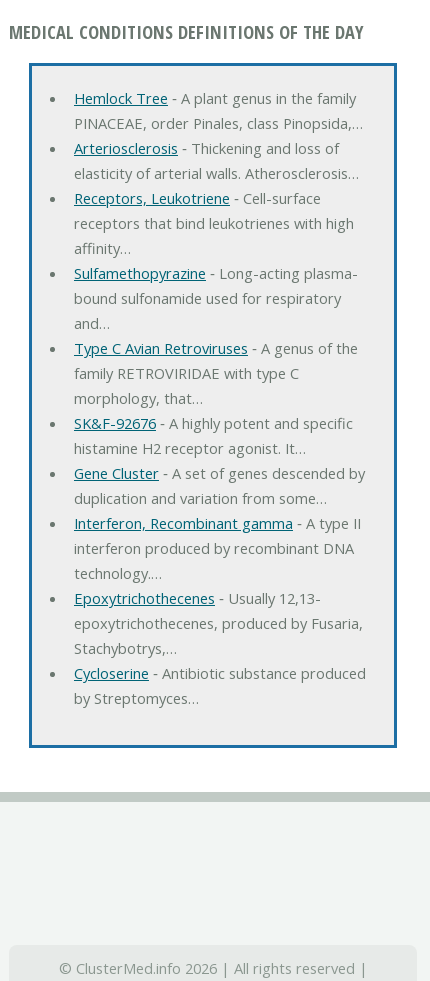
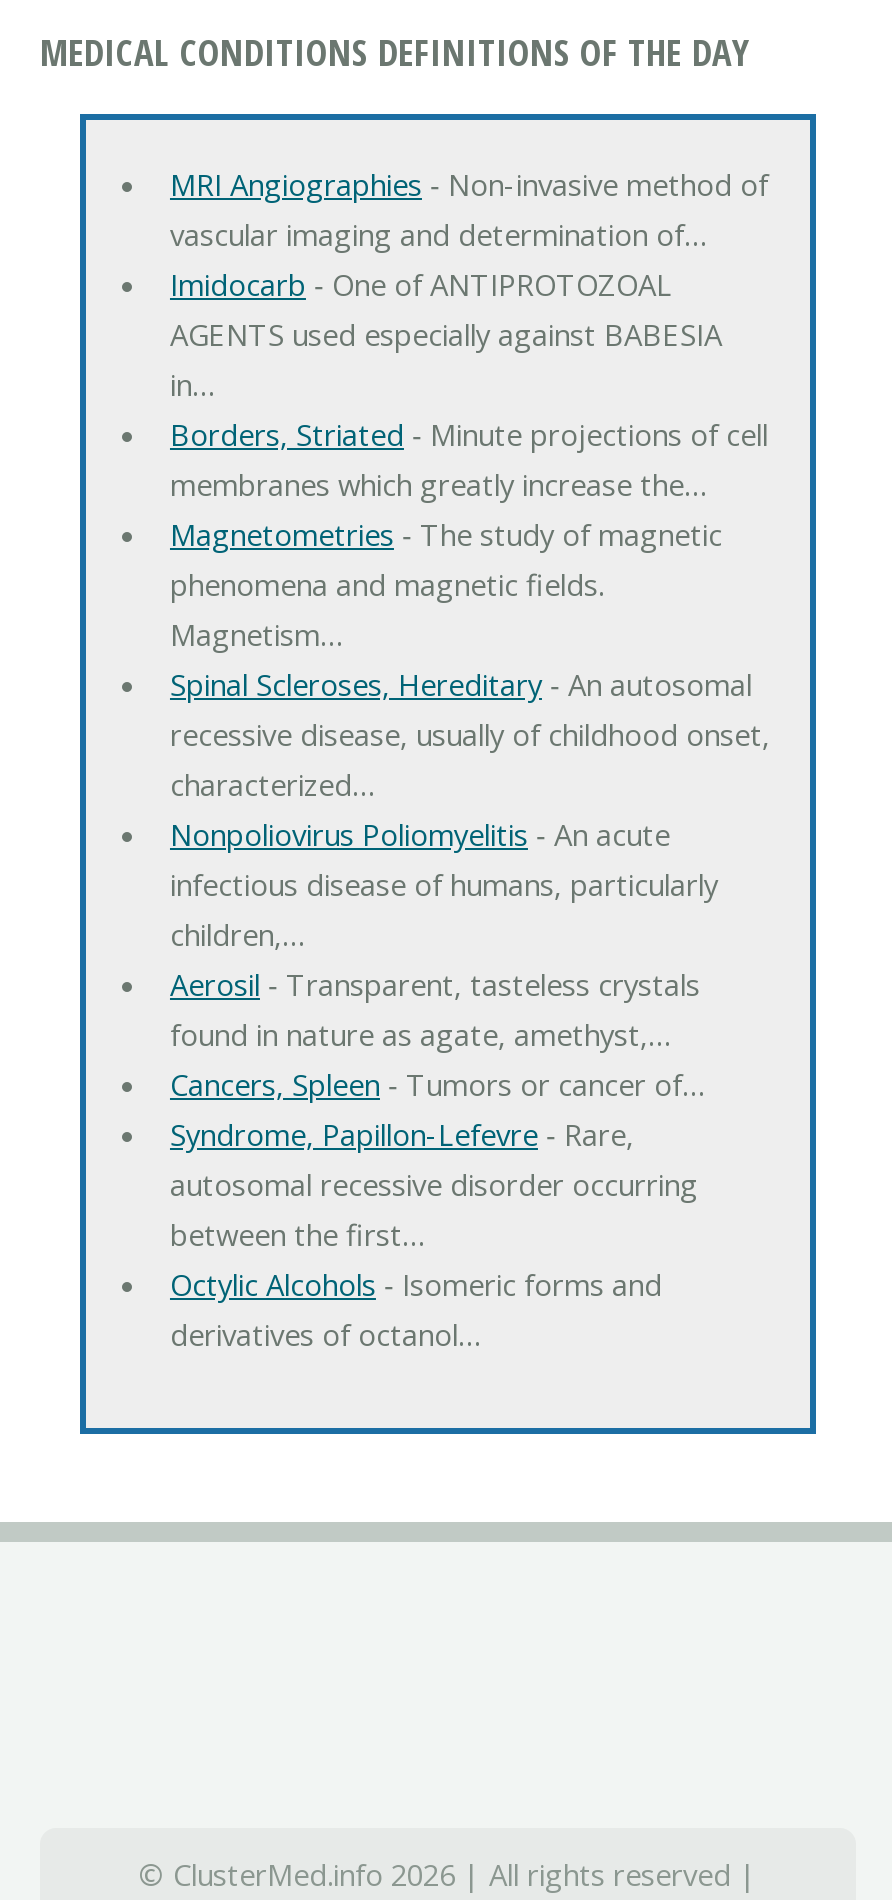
- Hemlock Tree ‐ A plant genus in the family
- PINACEAE, order Pinales, class Pinopsida,…
- Arteriosclerosis ‐ Thickening and loss of
- elasticity of arterial walls. Atherosclerosis…
- Receptors, Leukotriene ‐ Cell-surface
- receptors that bind leukotrienes with high
- affinity…
- Sulfamethopyrazine ‐ Long-acting plasma-
- bound sulfonamide used for respiratory
- and…
- Type C Avian Retroviruses ‐ A genus of the
- family RETROVIRIDAE with type C
- morphology, that…
- SK&F-92676 ‐ A highly potent and specific
- histamine H2 receptor agonist. It…
- Gene Cluster ‐ A set of genes descended by
- duplication and variation from some…
- Interferon, Recombinant gamma ‐ A type II
- interferon produced by recombinant DNA
- technology.…
- Epoxytrichothecenes ‐ Usually 12,13-
- epoxytrichothecenes, produced by Fusaria,
- Stachybotrys,…
- Cycloserine ‐ Antibiotic substance produced
- by Streptomyces…
+ MRI Angiographies ‐ Non-invasive method of
+ vascular imaging and determination of…
+ Imidocarb ‐ One of ANTIPROTOZOAL
+ AGENTS used especially against BABESIA
+ in…
+ Borders, Striated ‐ Minute projections of cell
+ membranes which greatly increase the…
+ Magnetometries ‐ The study of magnetic
+ phenomena and magnetic fields.
+ Magnetism…
+ Spinal Scleroses, Hereditary ‐ An autosomal
+ recessive disease, usually of childhood onset,
+ characterized…
+ Nonpoliovirus Poliomyelitis ‐ An acute
+ infectious disease of humans, particularly
+ children,…
+ Aerosil ‐ Transparent, tasteless crystals
+ found in nature as agate, amethyst,…
+ Cancers, Spleen ‐ Tumors or cancer of…
+ Syndrome, Papillon-Lefevre ‐ Rare,
+ autosomal recessive disorder occurring
+ between the first…
+ Octylic Alcohols ‐ Isomeric forms and
+ derivatives of octanol…
